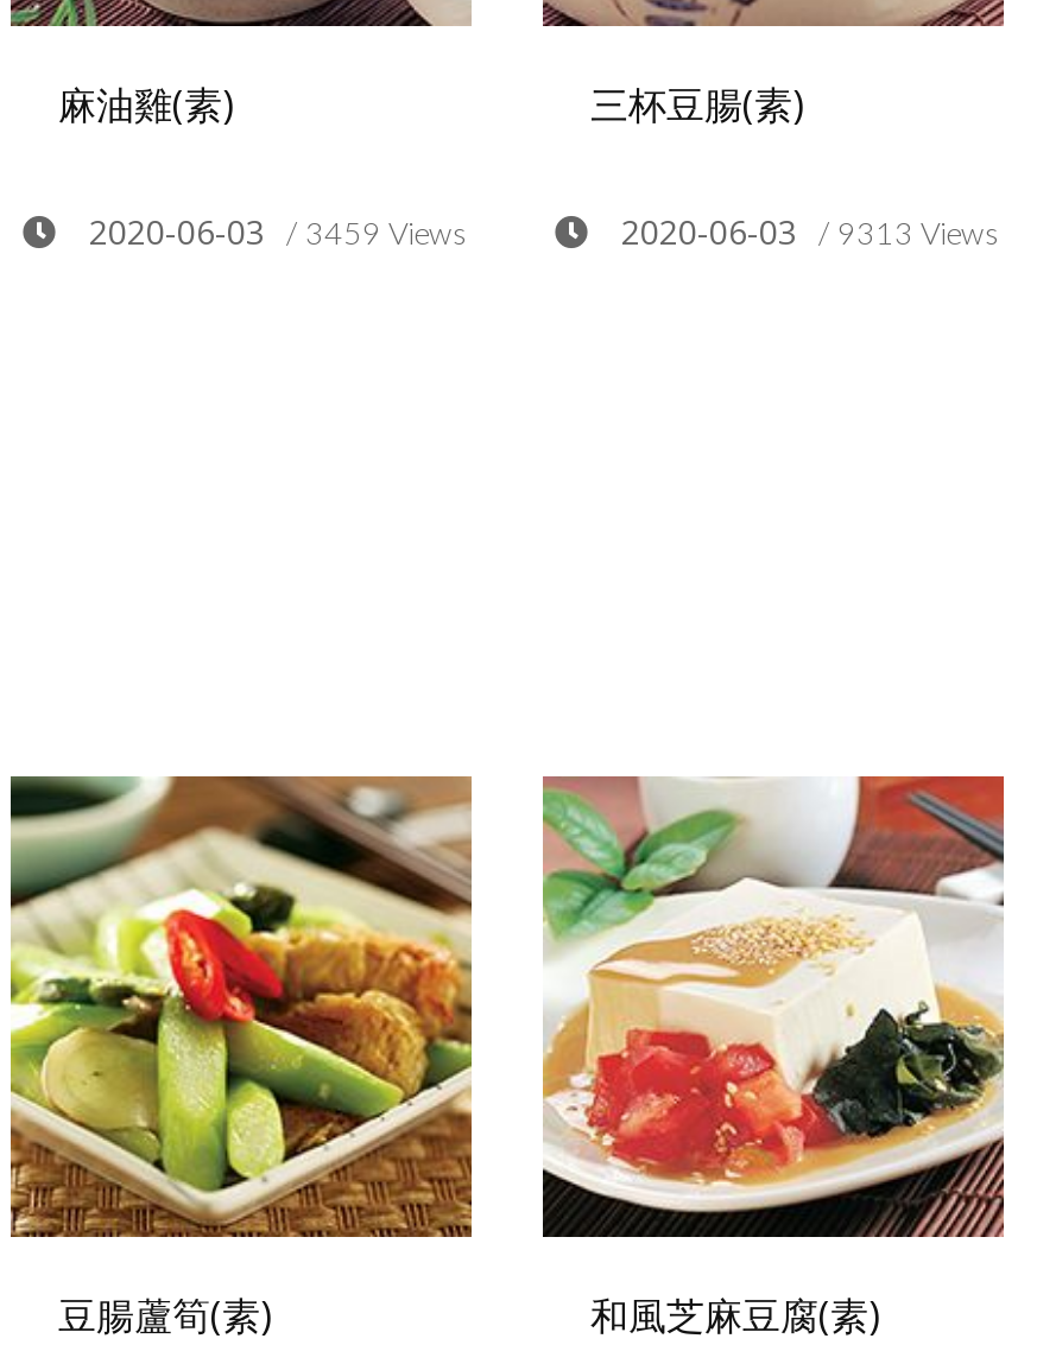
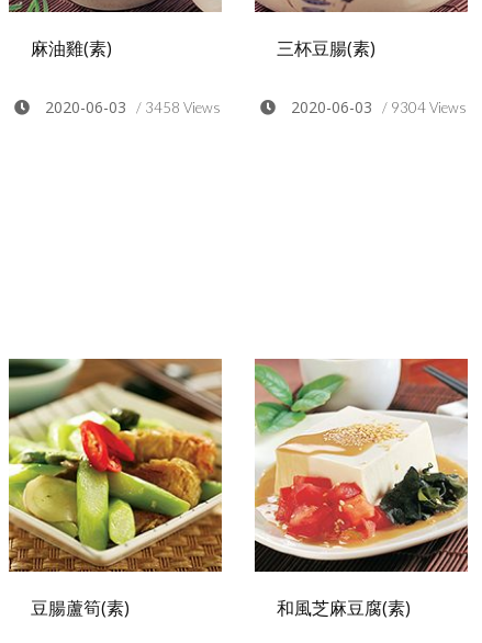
- 2020-06-03 / 3459 Views
+ 2020-06-03 / 3458 Views

- 2020-06-03 / 9313 Views
+ 2020-06-03 / 9304 Views
